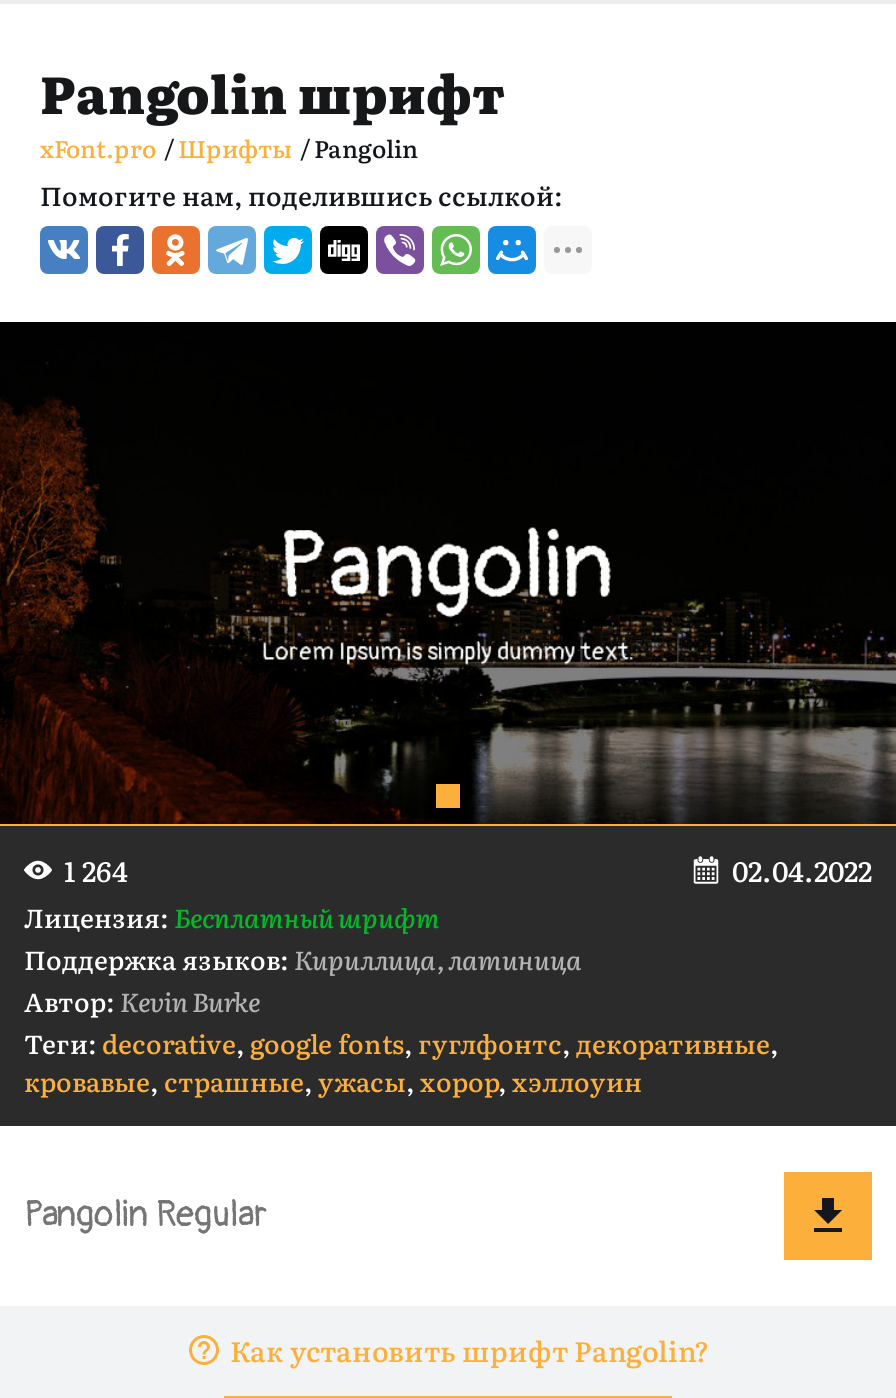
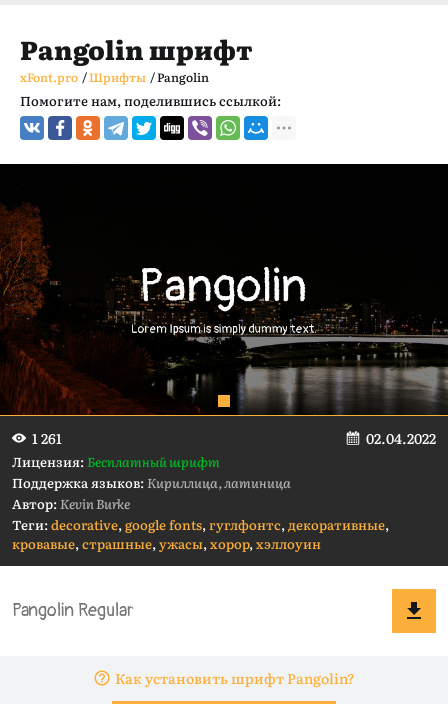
- 1 264
+ 1 261
